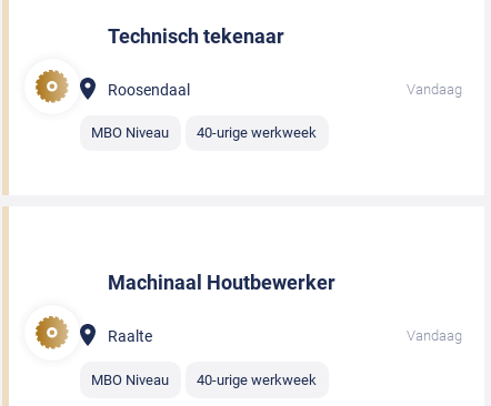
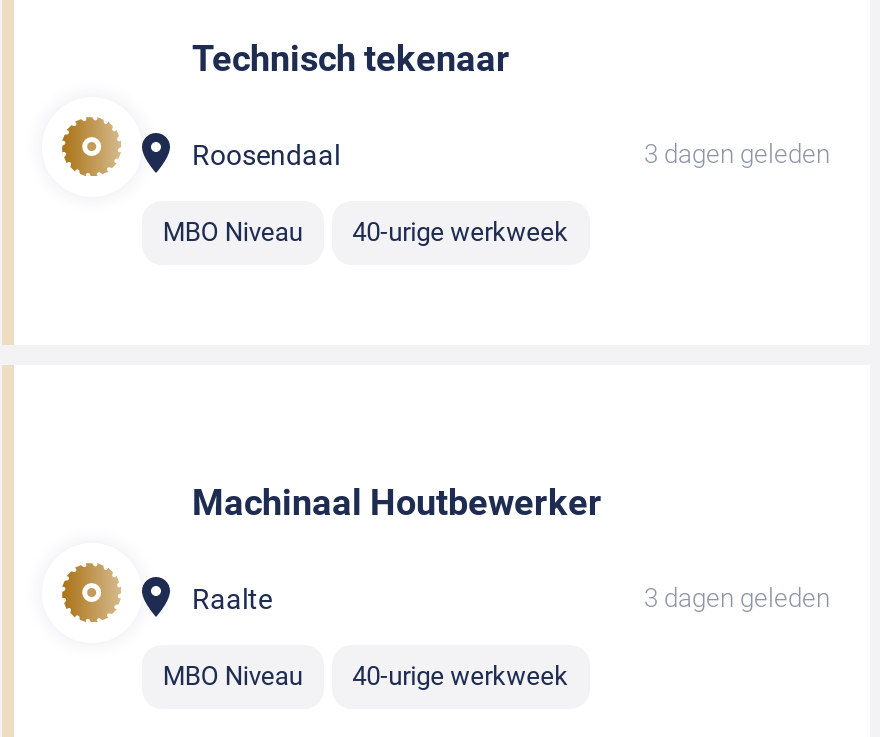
- Vandaag
+ 3 dagen geleden

- Vandaag
+ 3 dagen geleden
